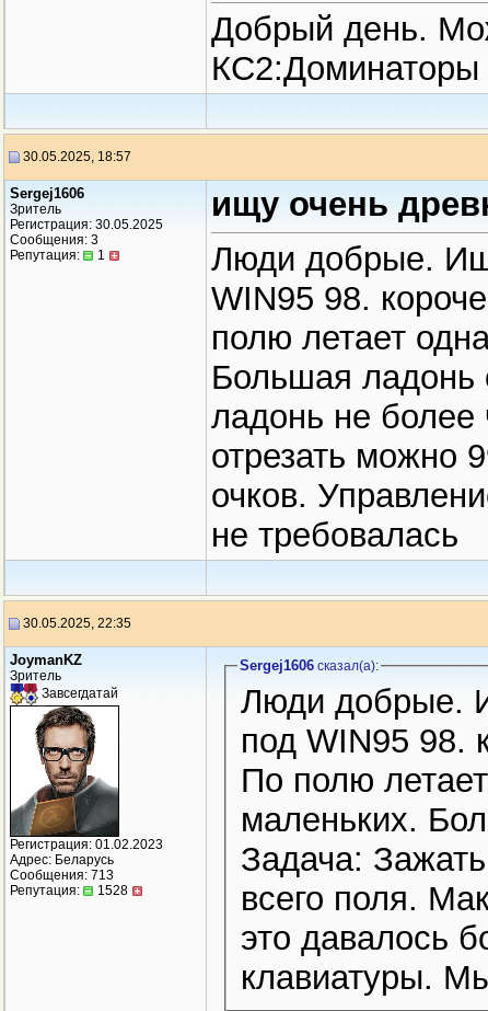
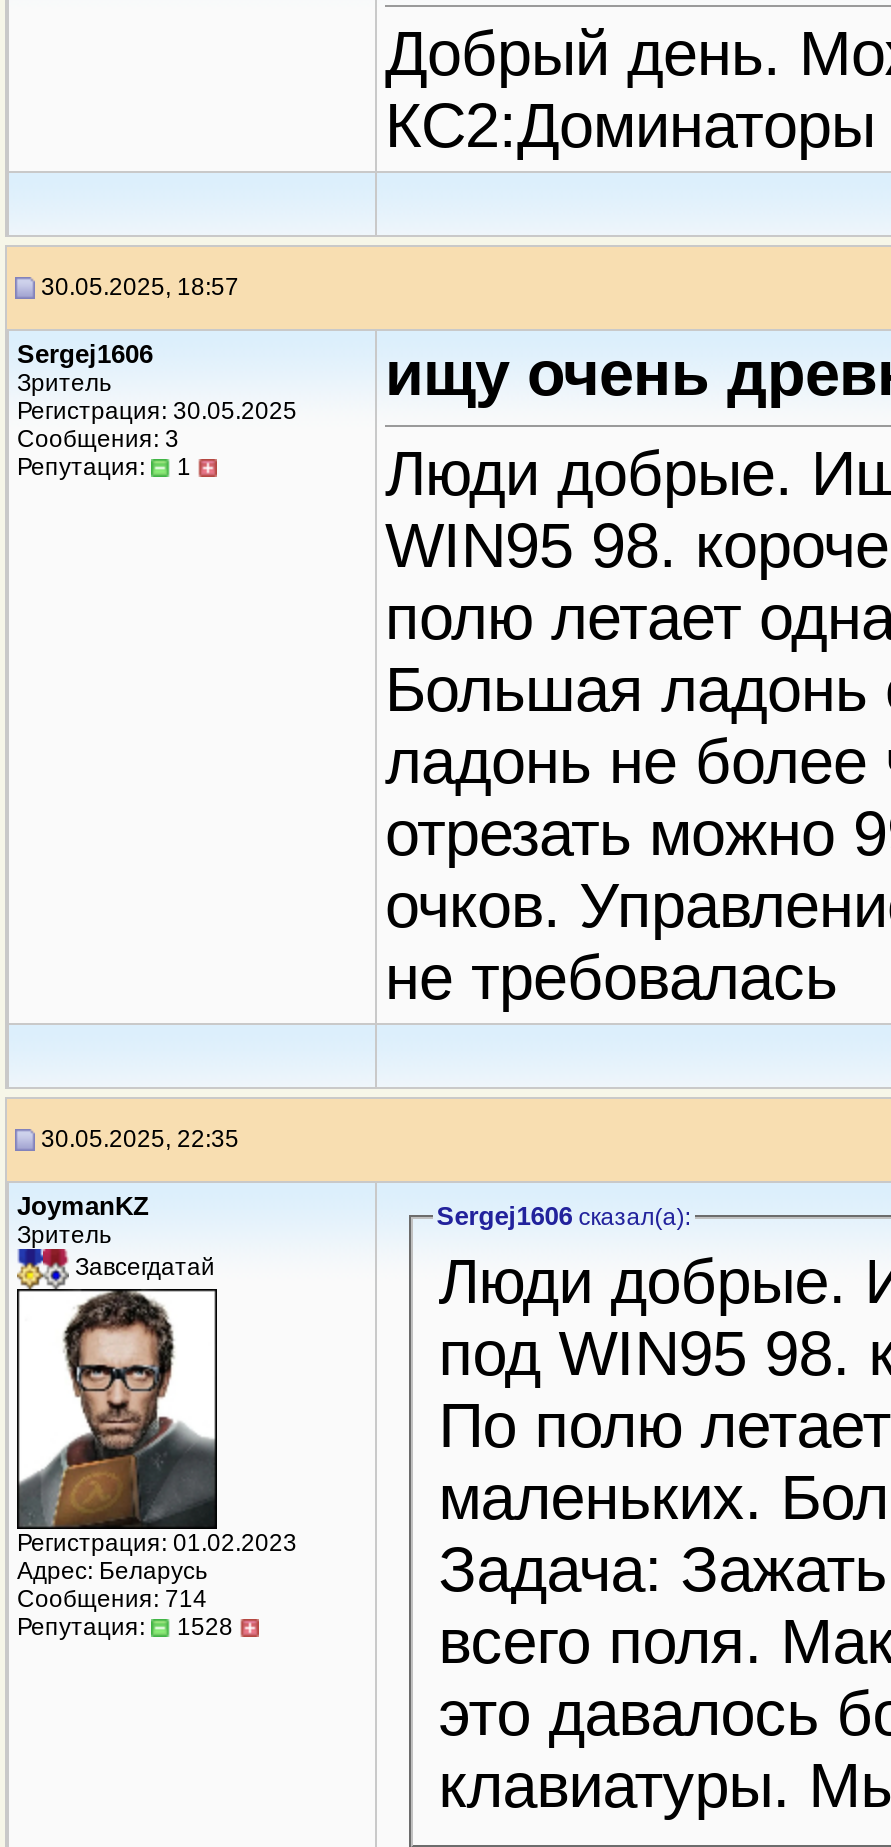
- Сообщения: 713
+ Сообщения: 714
